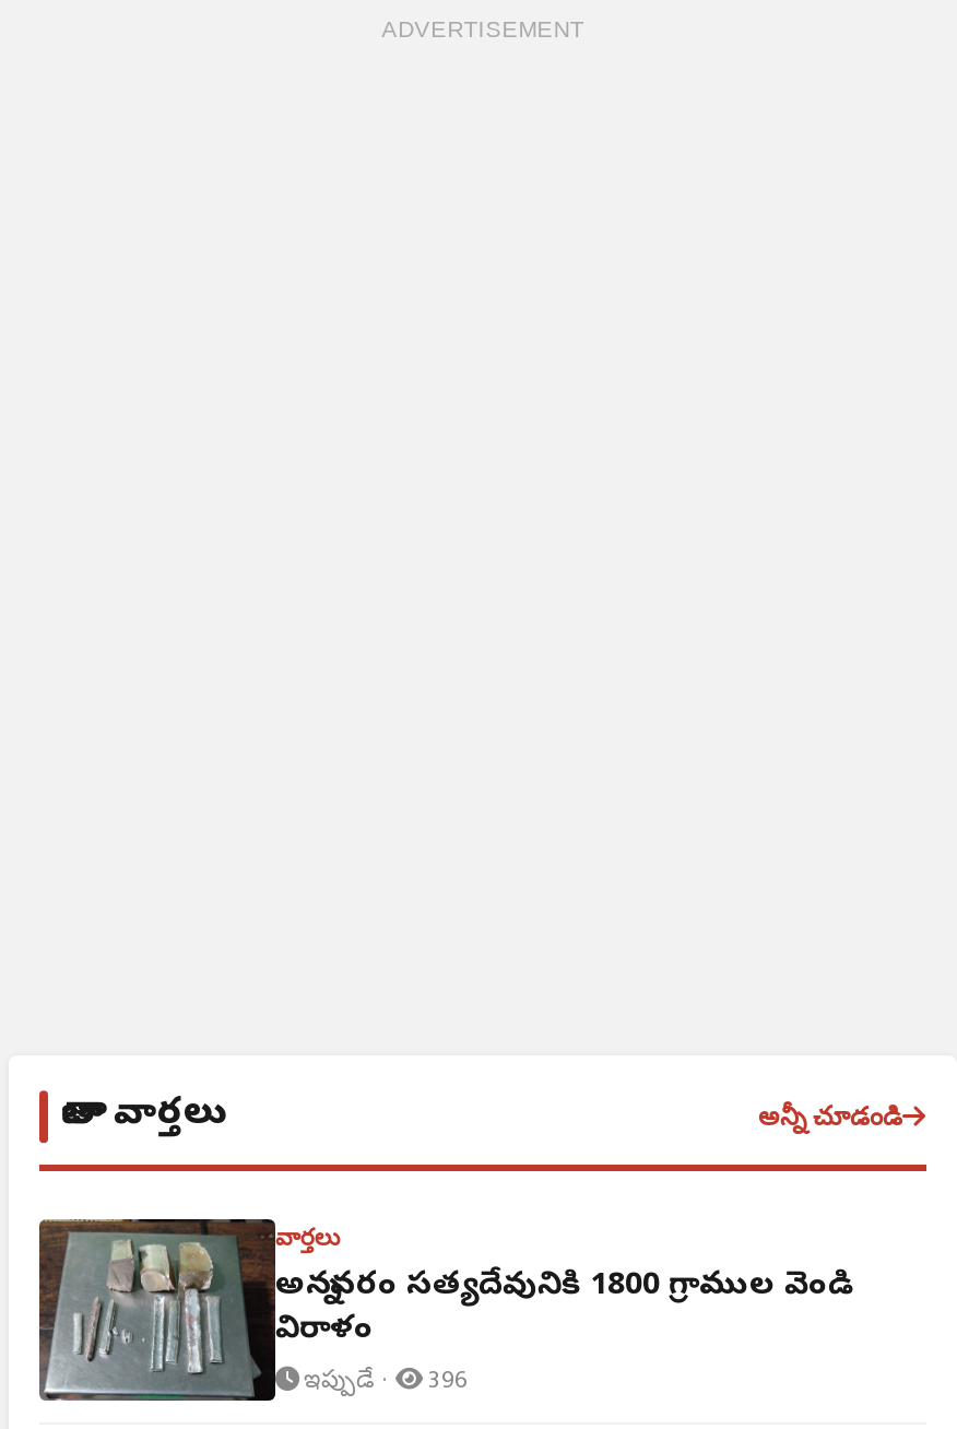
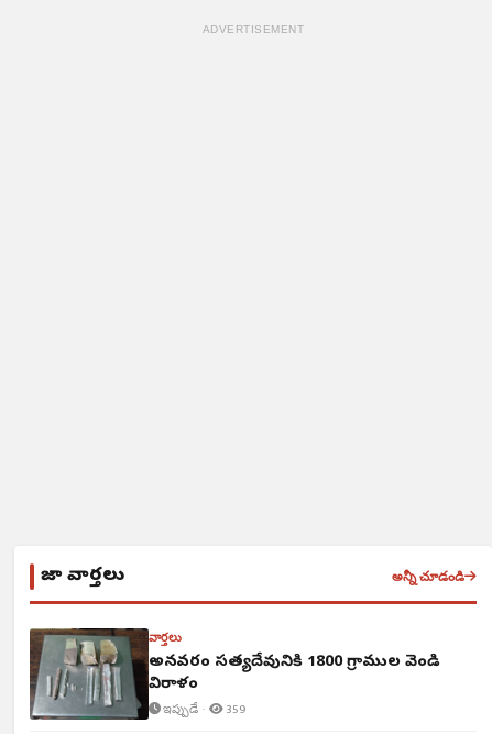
- ఇప్పుడే · 396
+ ఇప్పుడే · 359
